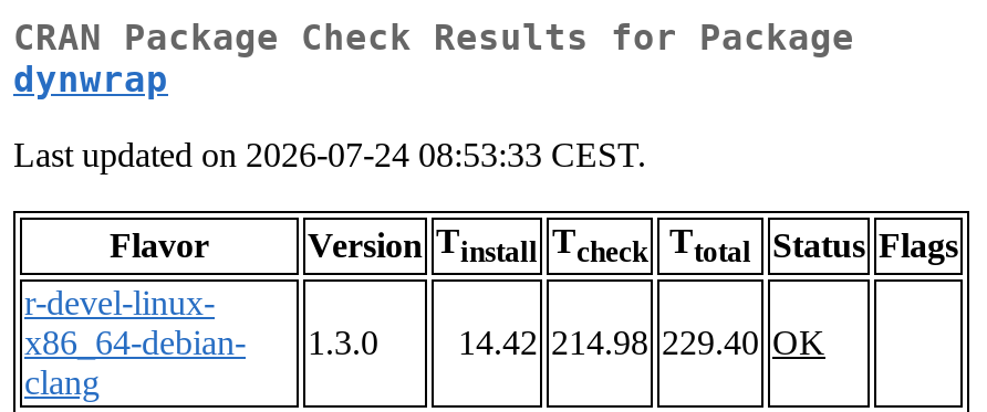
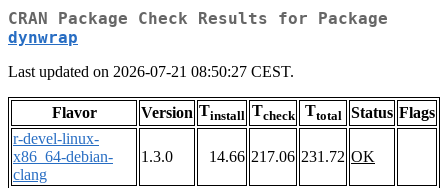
- Last updated on 2026-07-24 08:53:33 CEST.
+ Last updated on 2026-07-21 08:50:27 CEST.

- 14.42 214.98 229.40 OK
+ 14.66 217.06 231.72 OK
